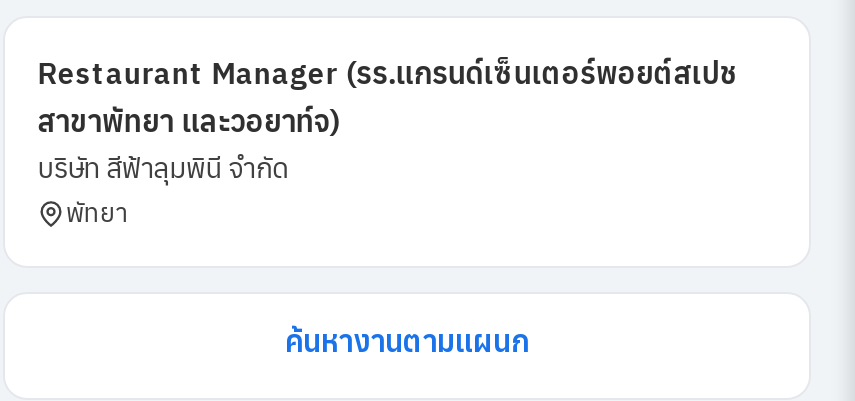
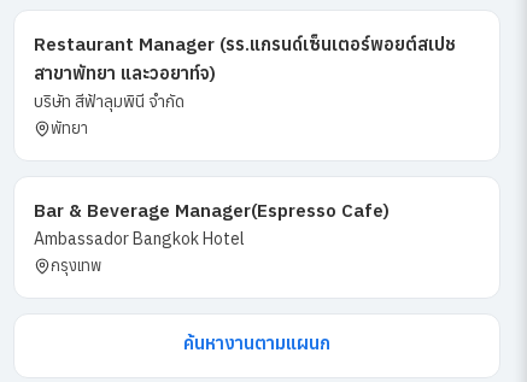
+ Bar & Beverage Manager(Espresso Cafe)
+ Ambassador Bangkok Hotel
+ กรุงเทพ
